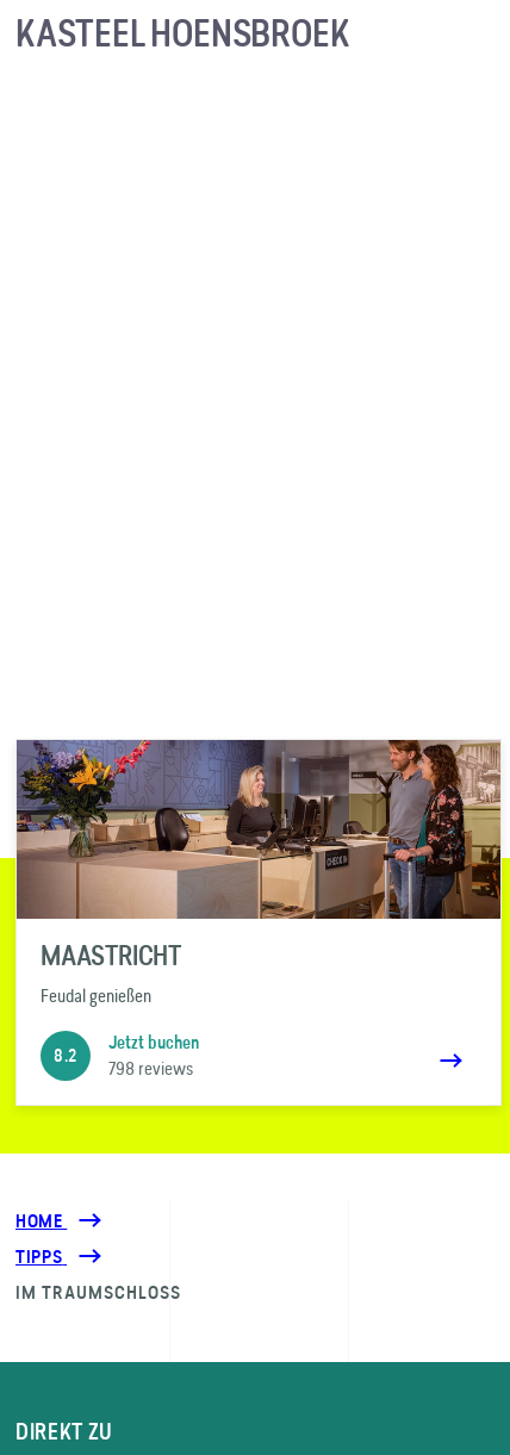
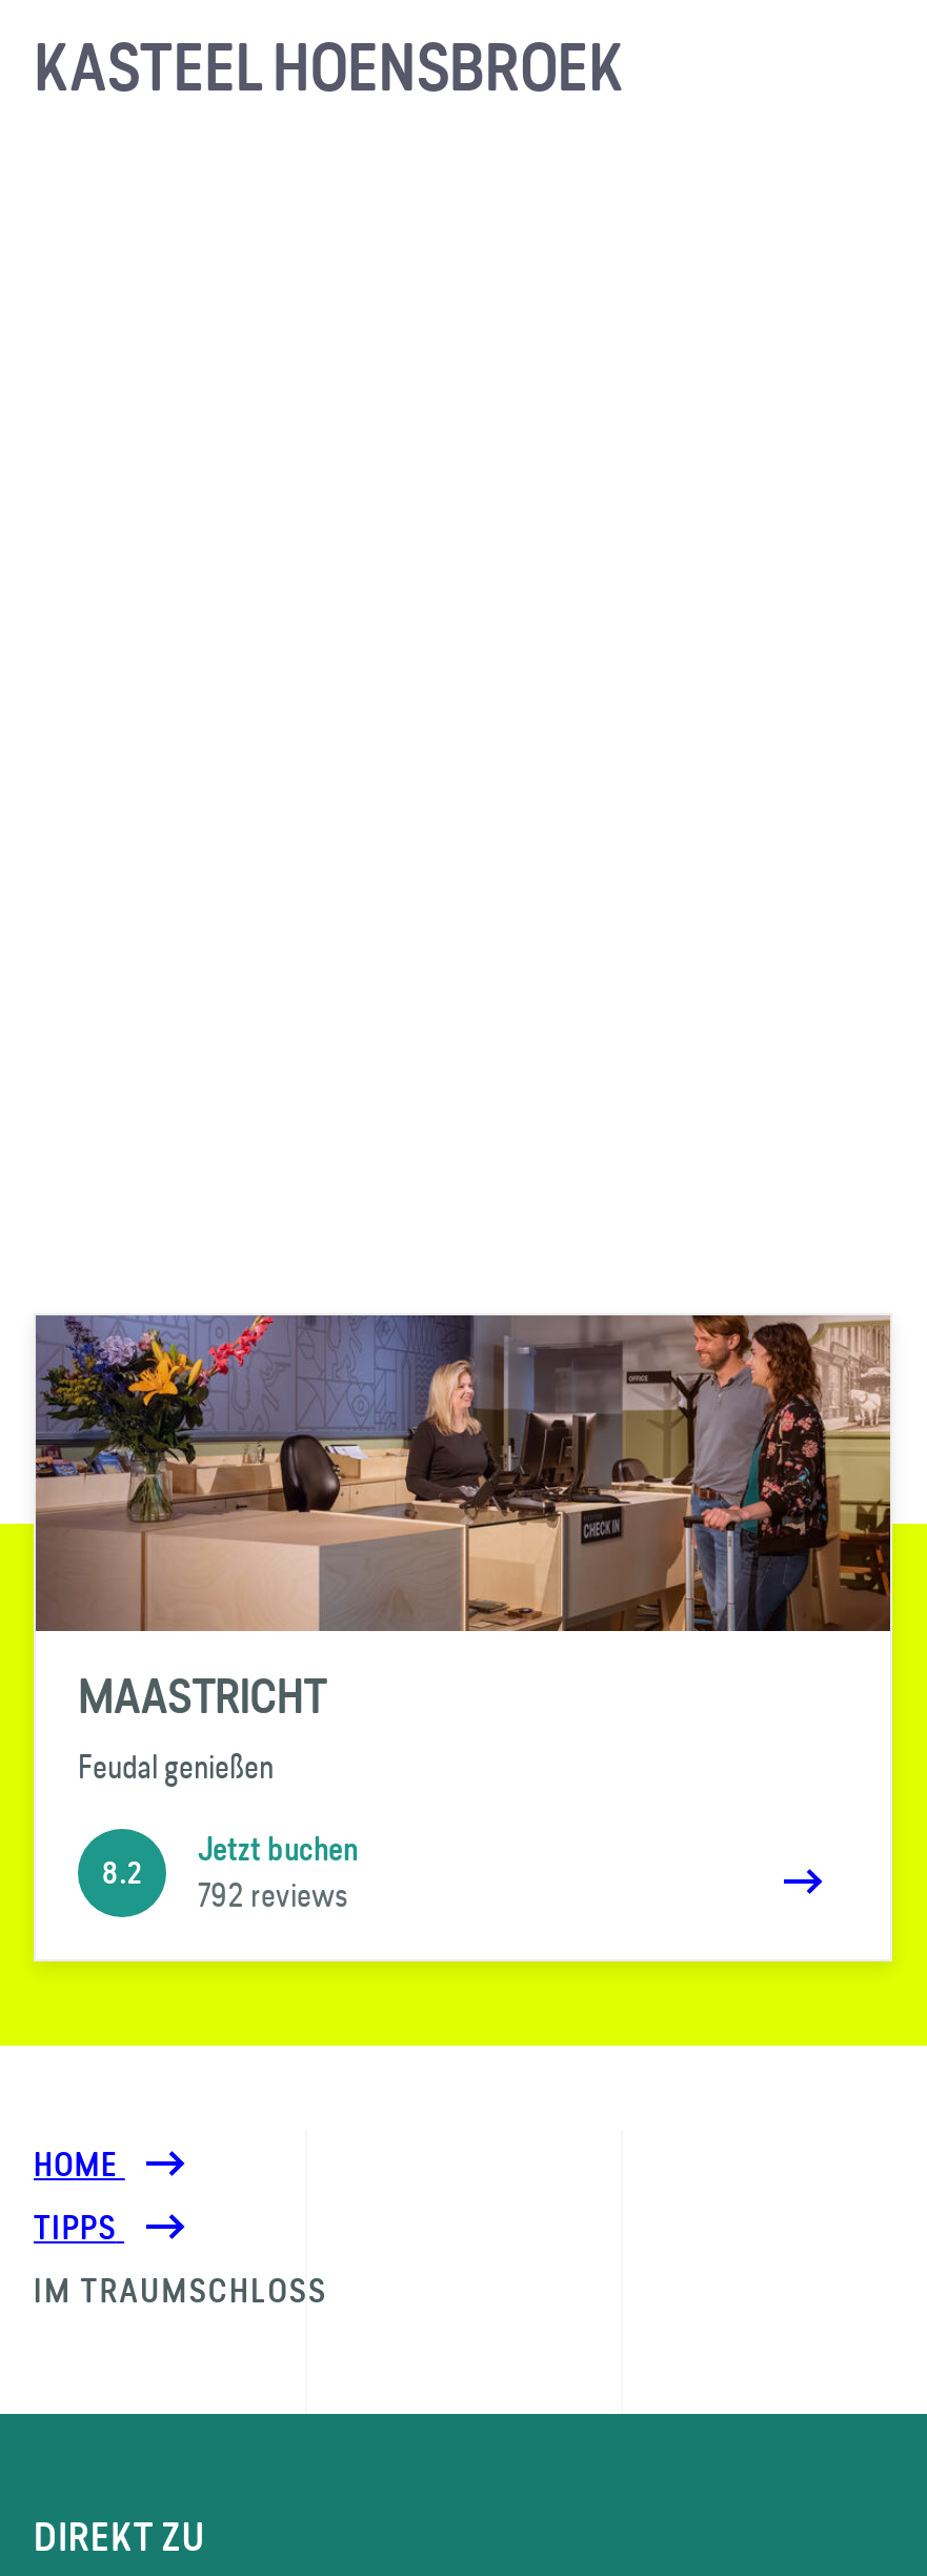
- 8.2 798 reviews
+ 8.2 792 reviews
